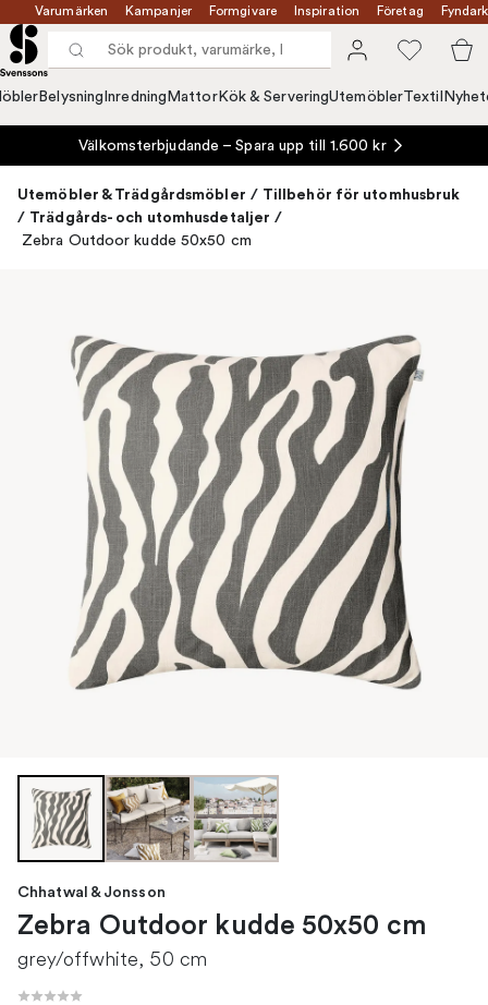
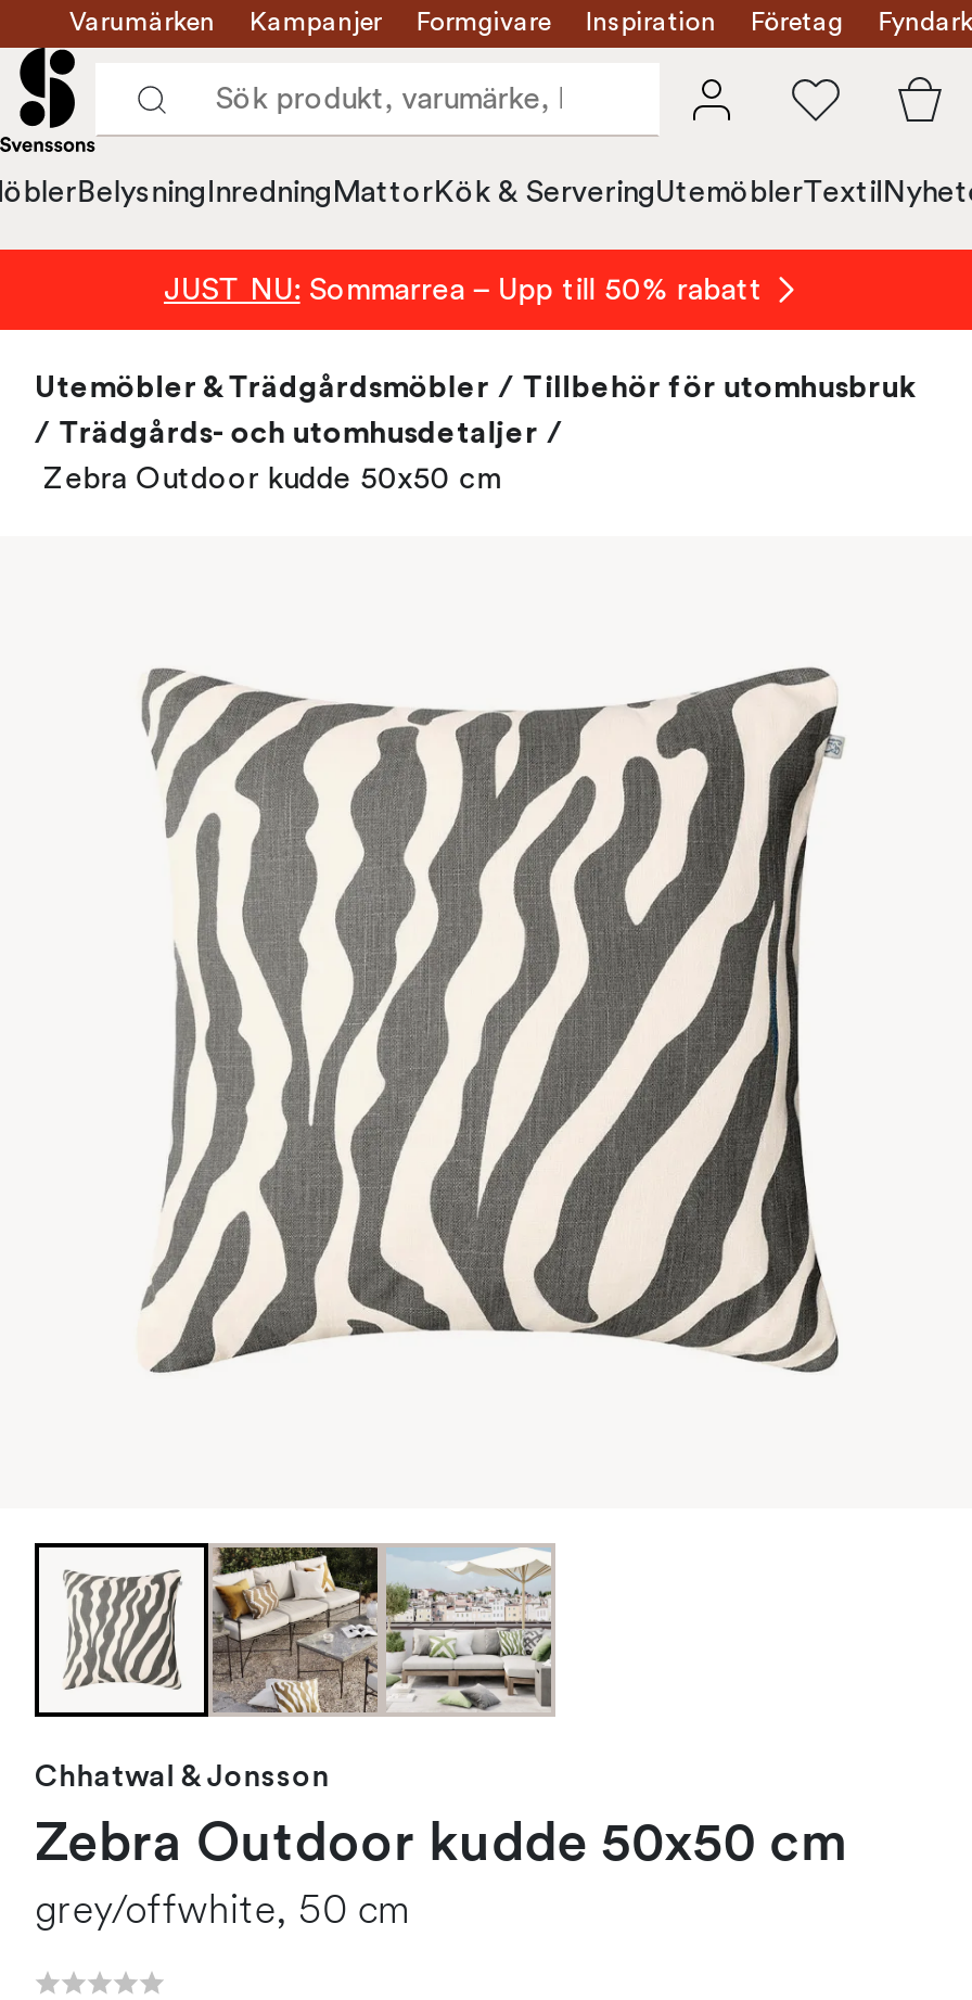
- Välkomsterbjudande – Spara upp till 1.600 kr
+ JUST NU: Sommarrea – Upp till 50% rabatt
